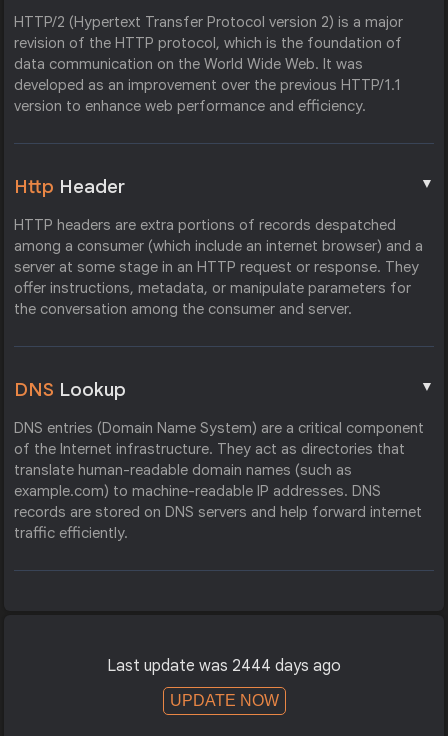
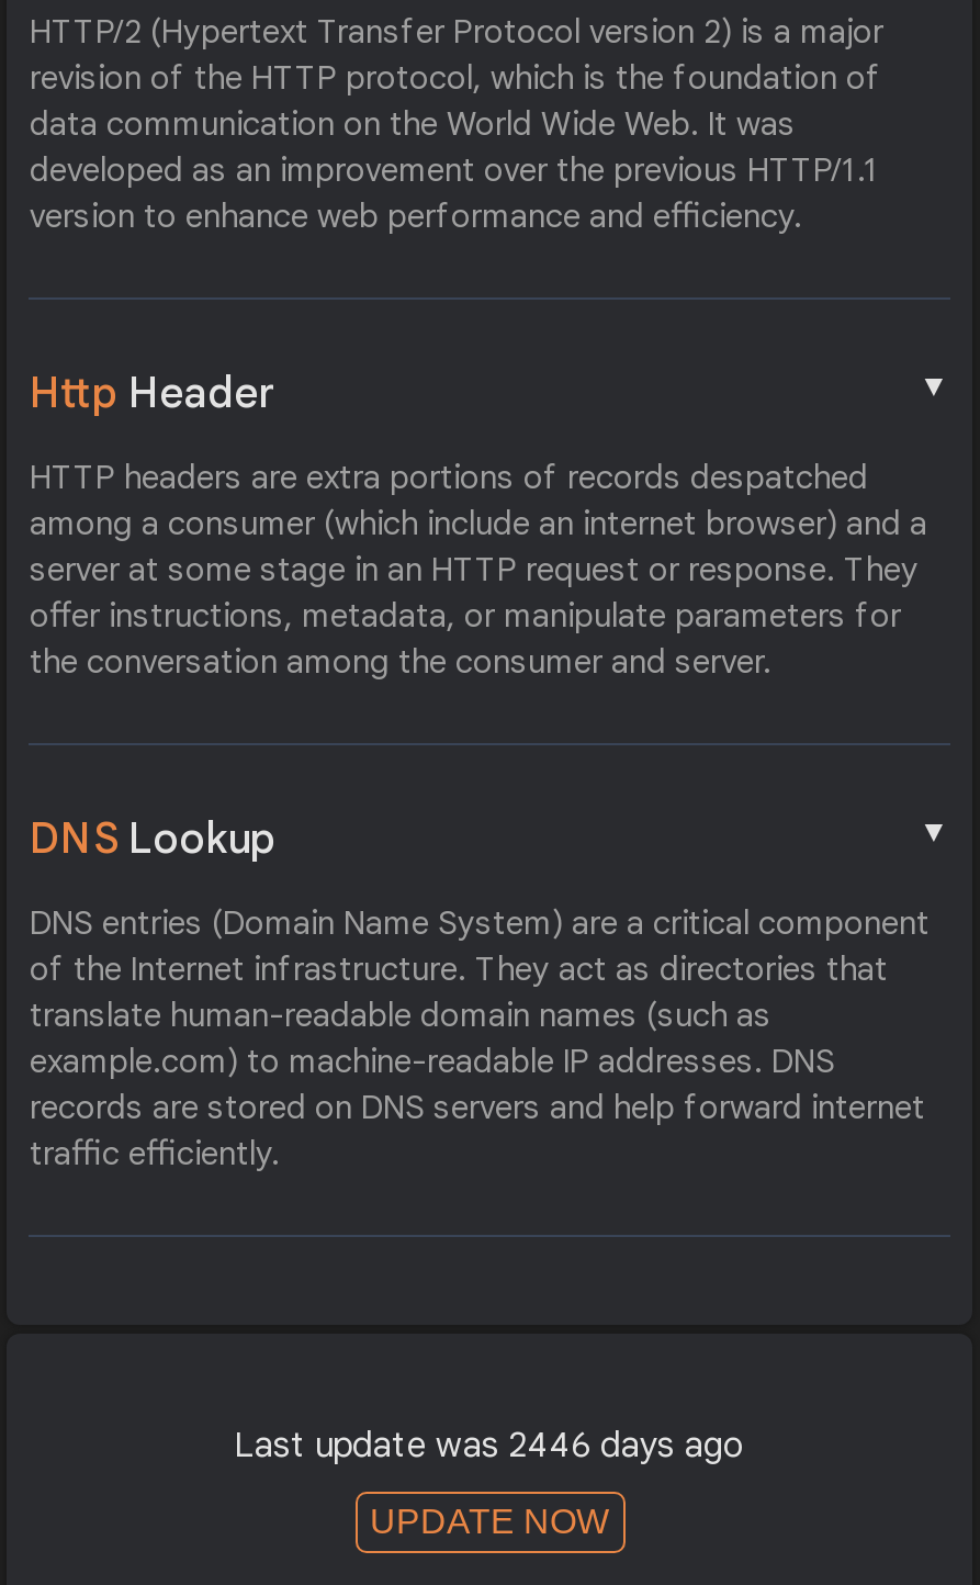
- Last update was 2444 days ago
+ Last update was 2446 days ago
